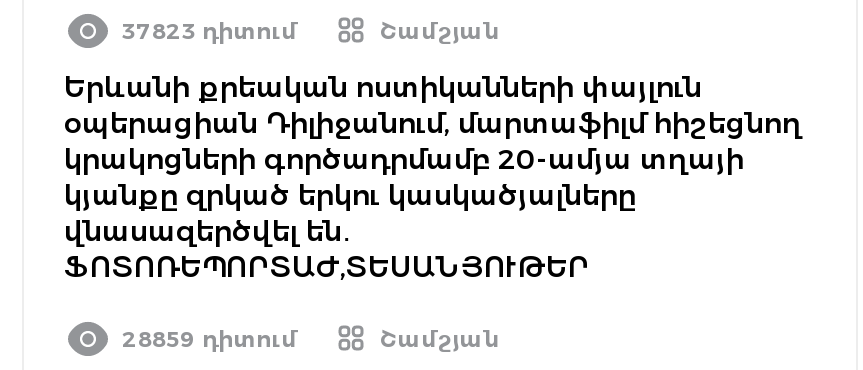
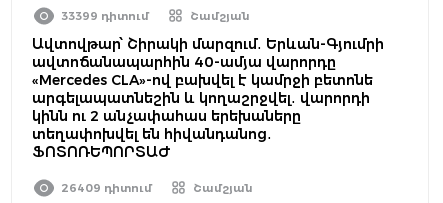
- 37823 դիտում
+ 33399 դիտում

- Երևանի քրեական ոստիկանների փայլուն
- օպերացիան Դիլիջանում, մարտաֆիլմ հիշեցնող
- կրակոցների գործադրմամբ 20-ամյա տղայի
- կյանքը զրկած երկու կասկածյալները
- վնասազերծվել են․
- ՖՈՏՈՌԵՊՈՐՏԱԺ,ՏԵՍԱՆՅՈՒԹԵՐ
+ Ավտովթար՝ Շիրակի մարզում․ Երևան-Գյումրի
+ ավտոճանապարհին 40-ամյա վարորդը
+ «Mercedes CLA»-ով բախվել է կամրջի բետոնե
+ արգելապատնեշին և կողաշրջվել․ վարորդի
+ կինն ու 2 անչափահաս երեխաները
+ տեղափոխվել են հիվանդանոց․
+ ՖՈՏՈՌԵՊՈՐՏԱԺ

- 28859 դիտում
+ 26409 դիտում
